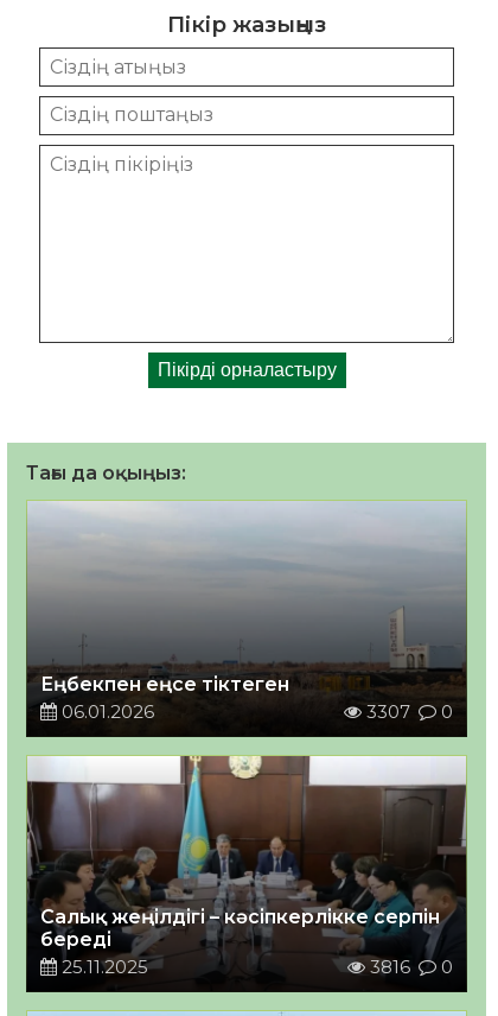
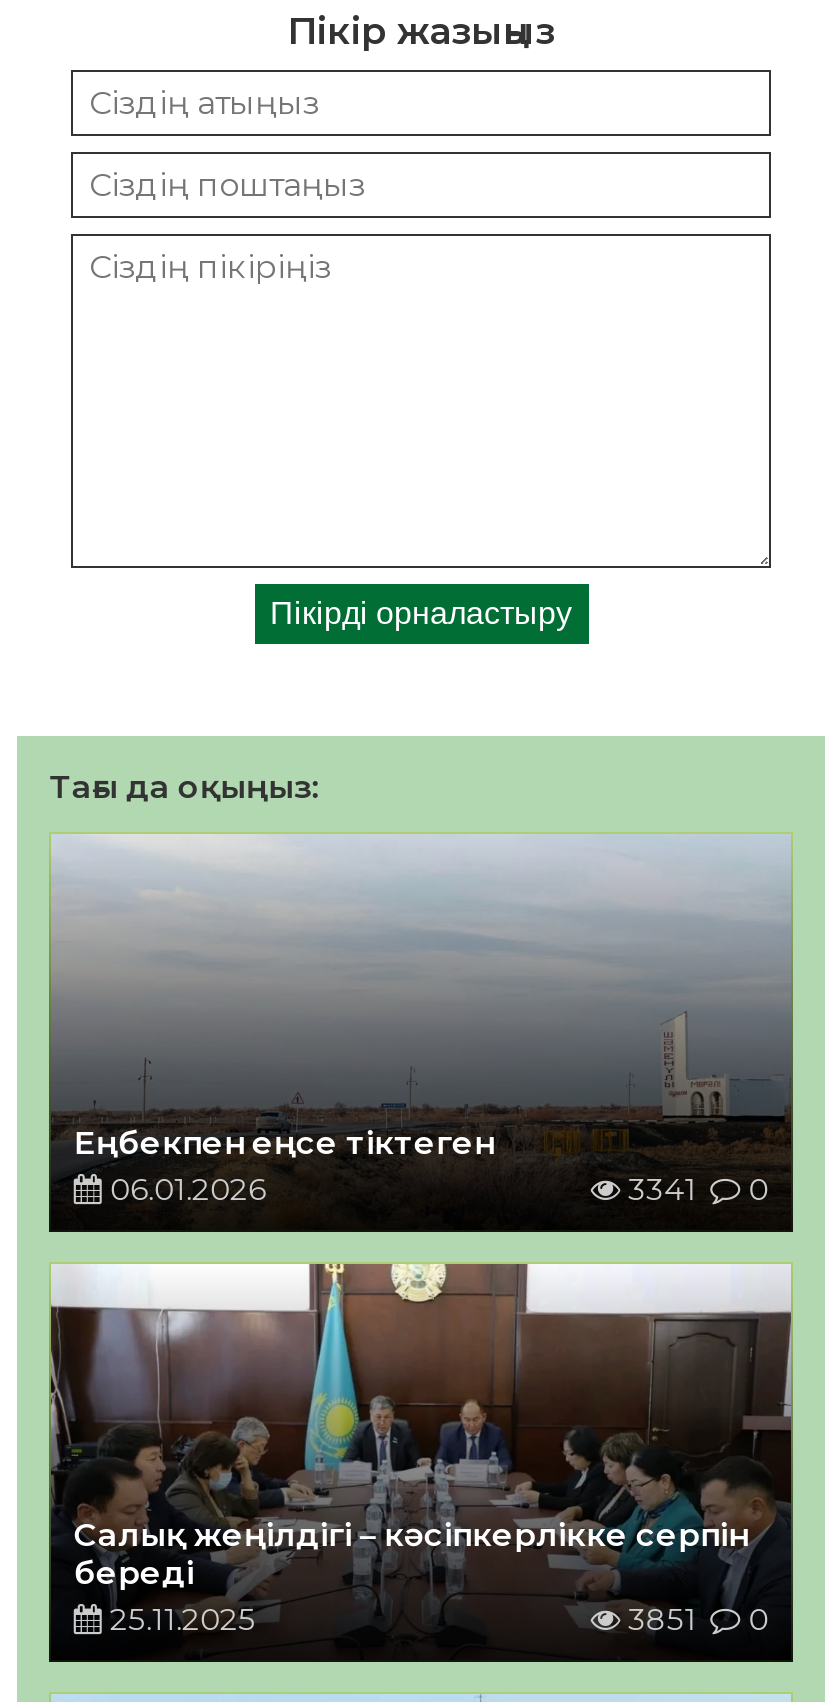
- 3307 0
+ 3341 0

- 3816 0
+ 3851 0
